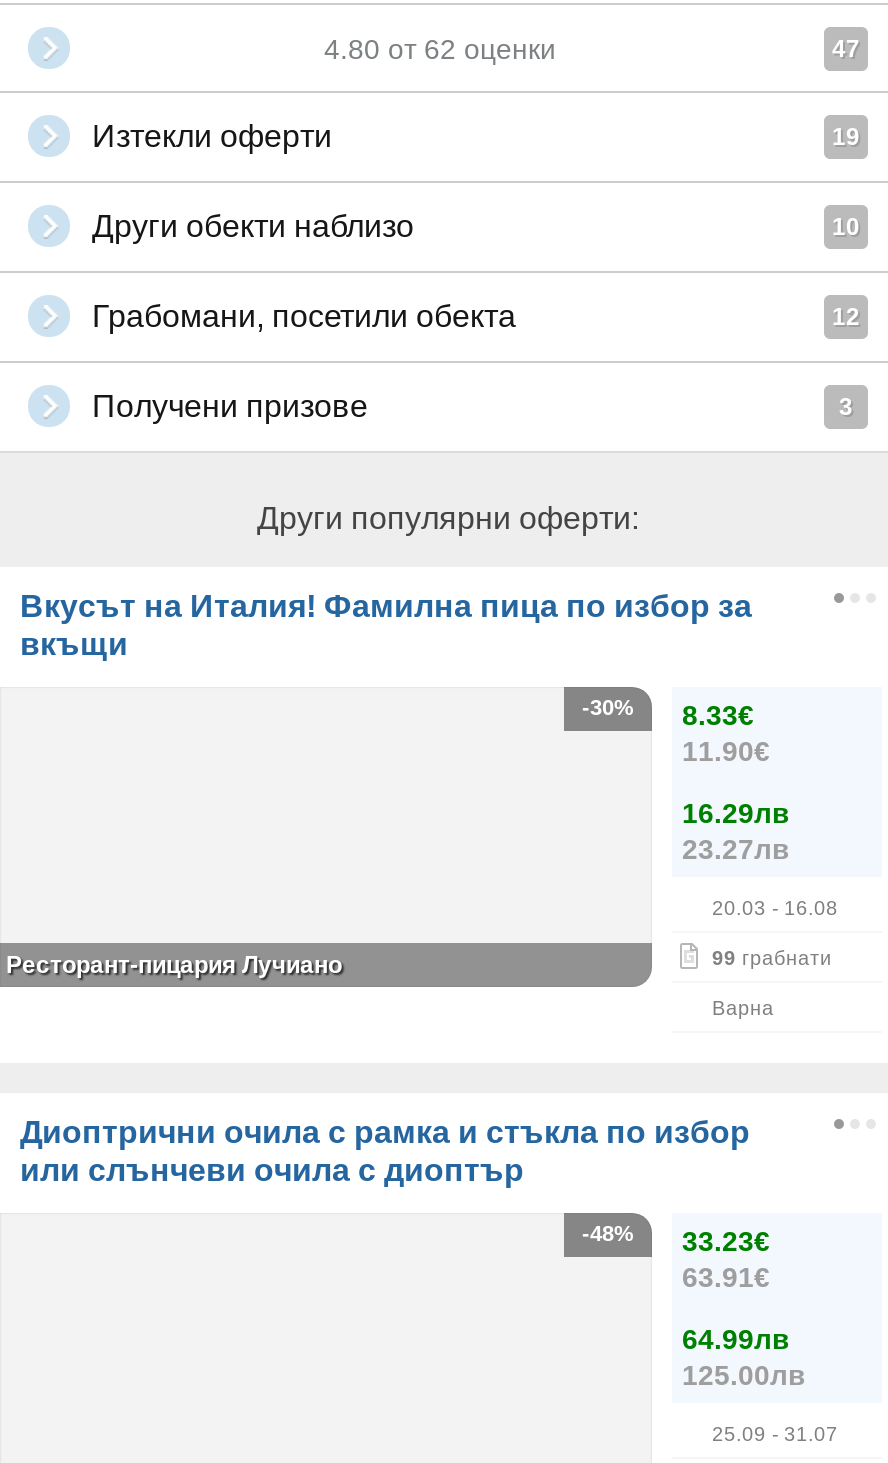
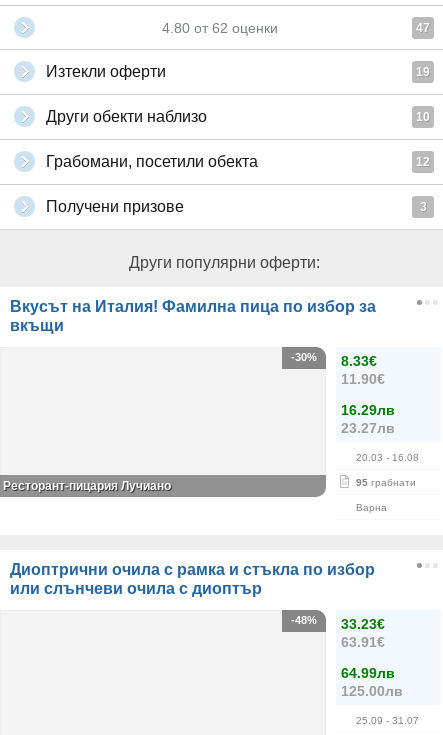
- 99 грабнати
+ 95 грабнати
